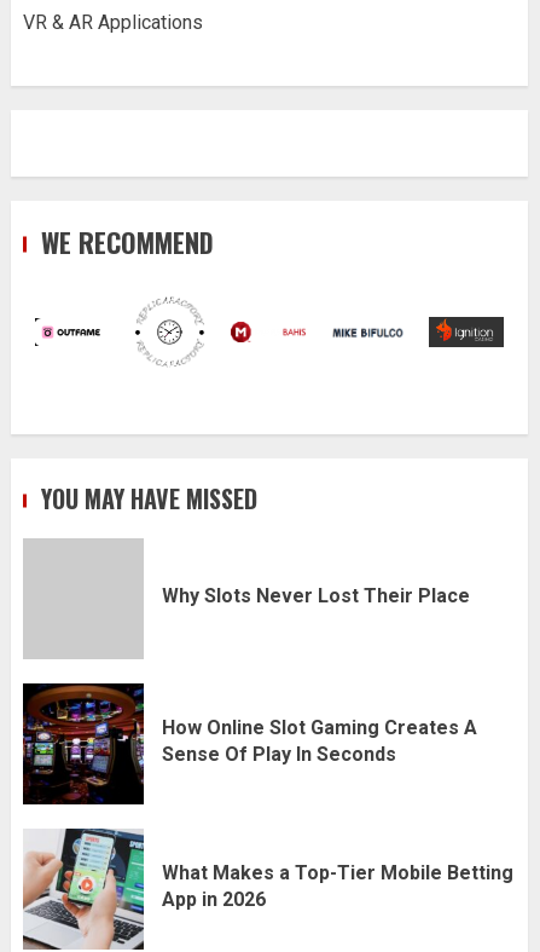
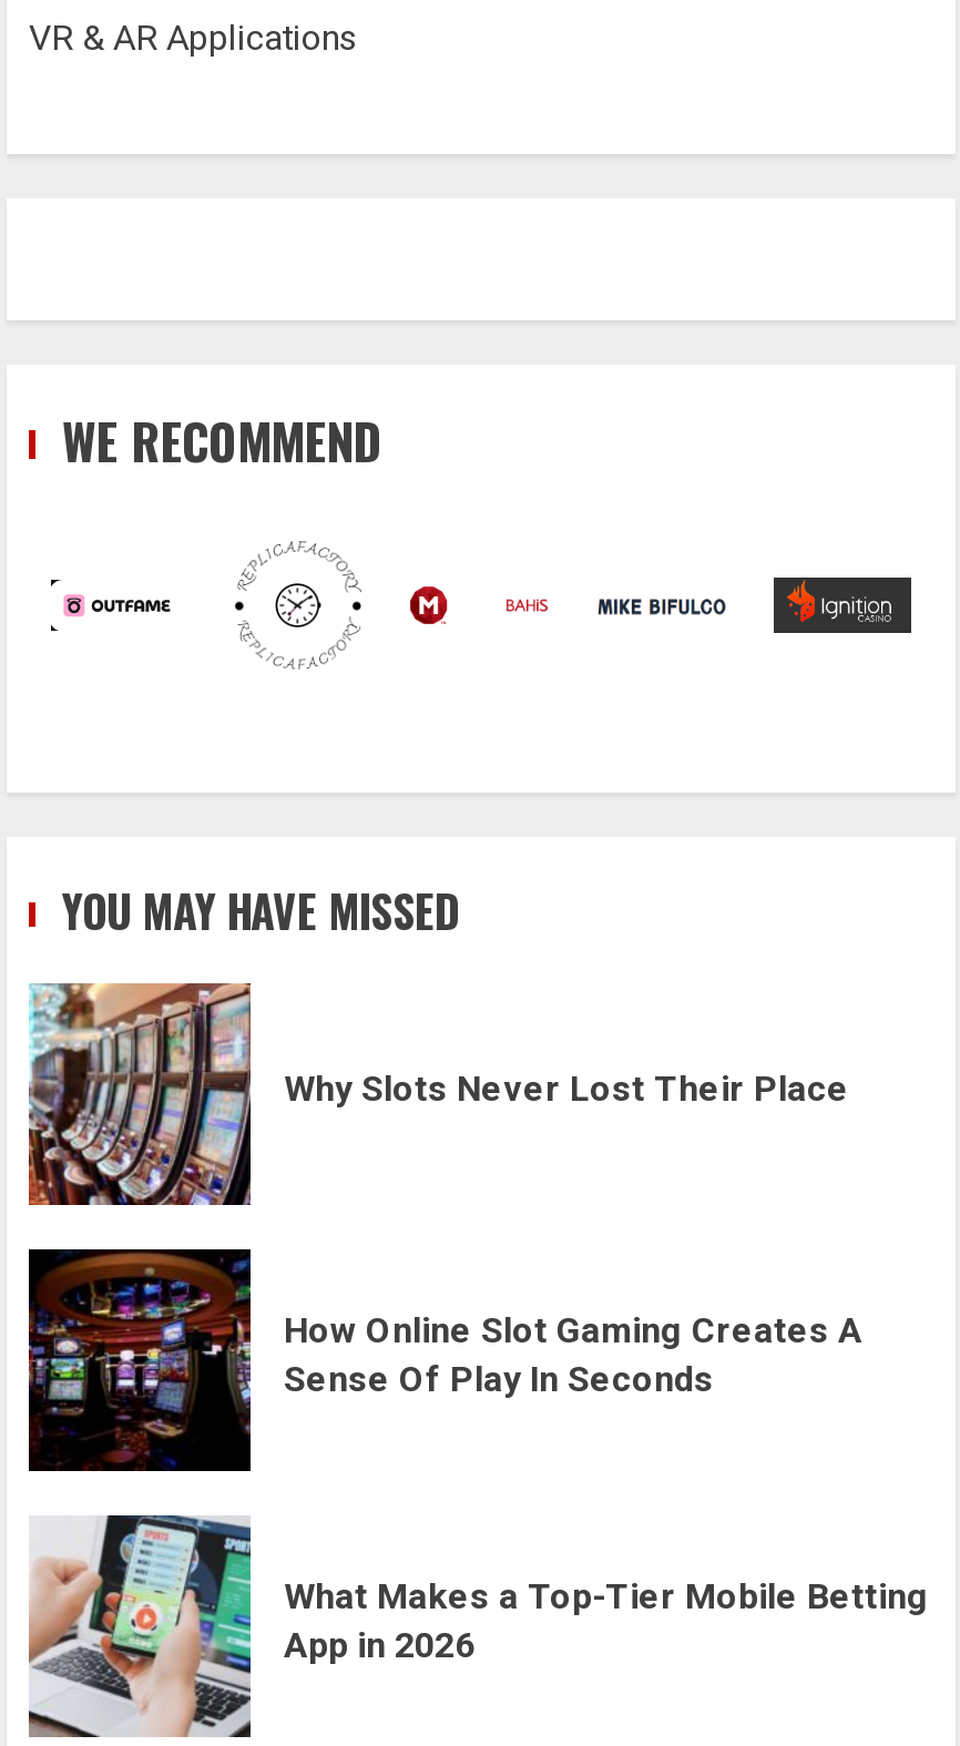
+ [image]
